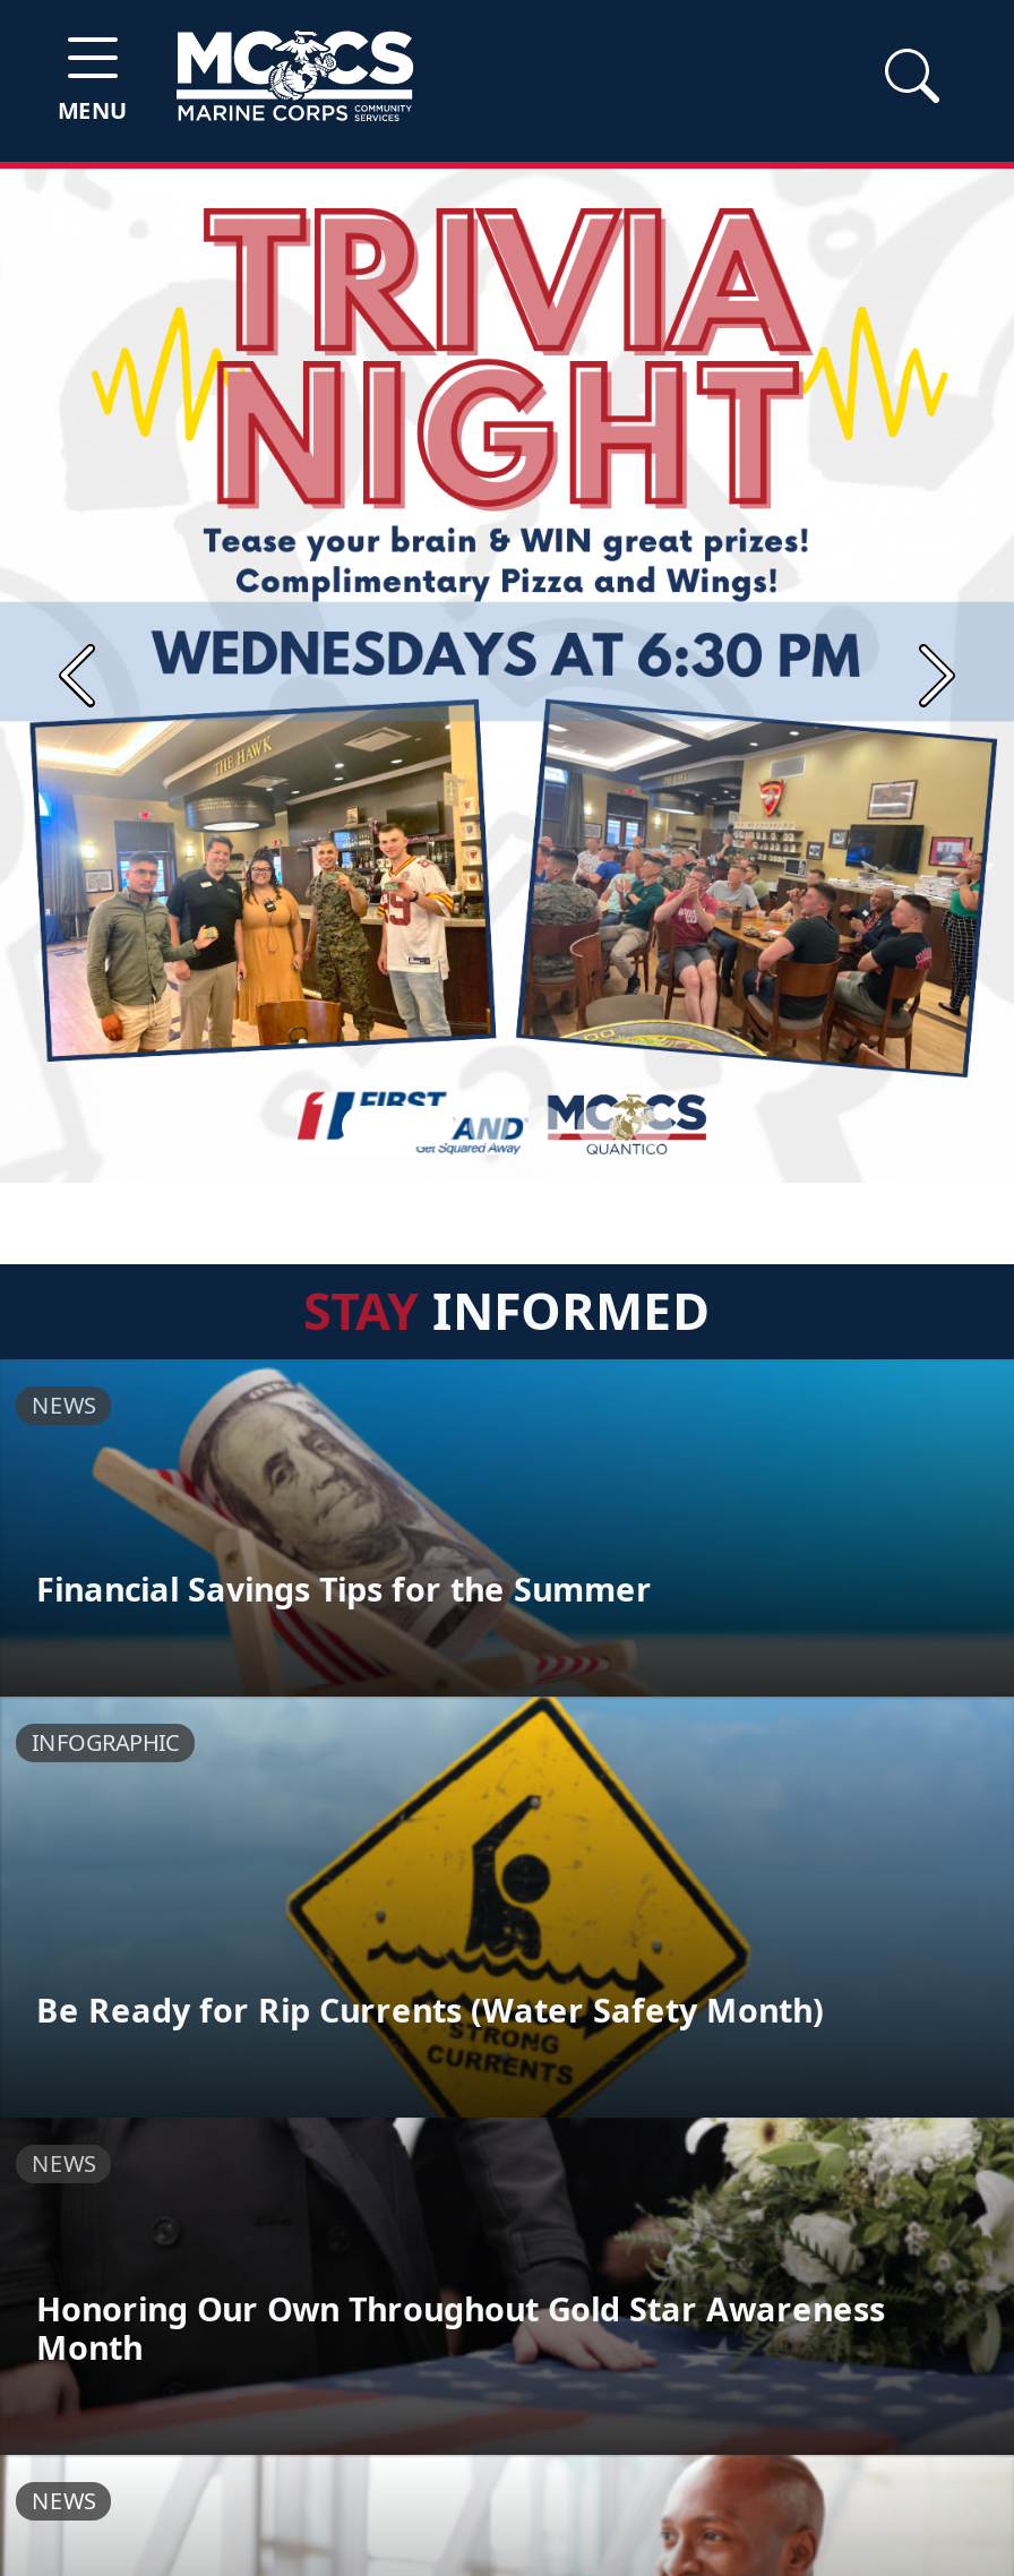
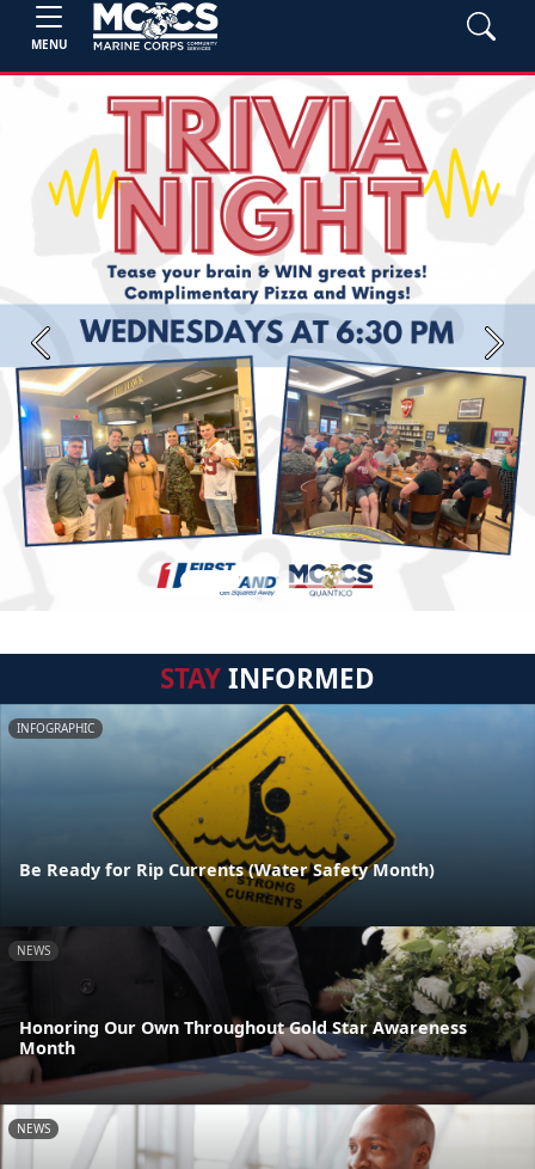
- [image]
- NEWS

- Financial Savings Tips for the Summer

- [image]
